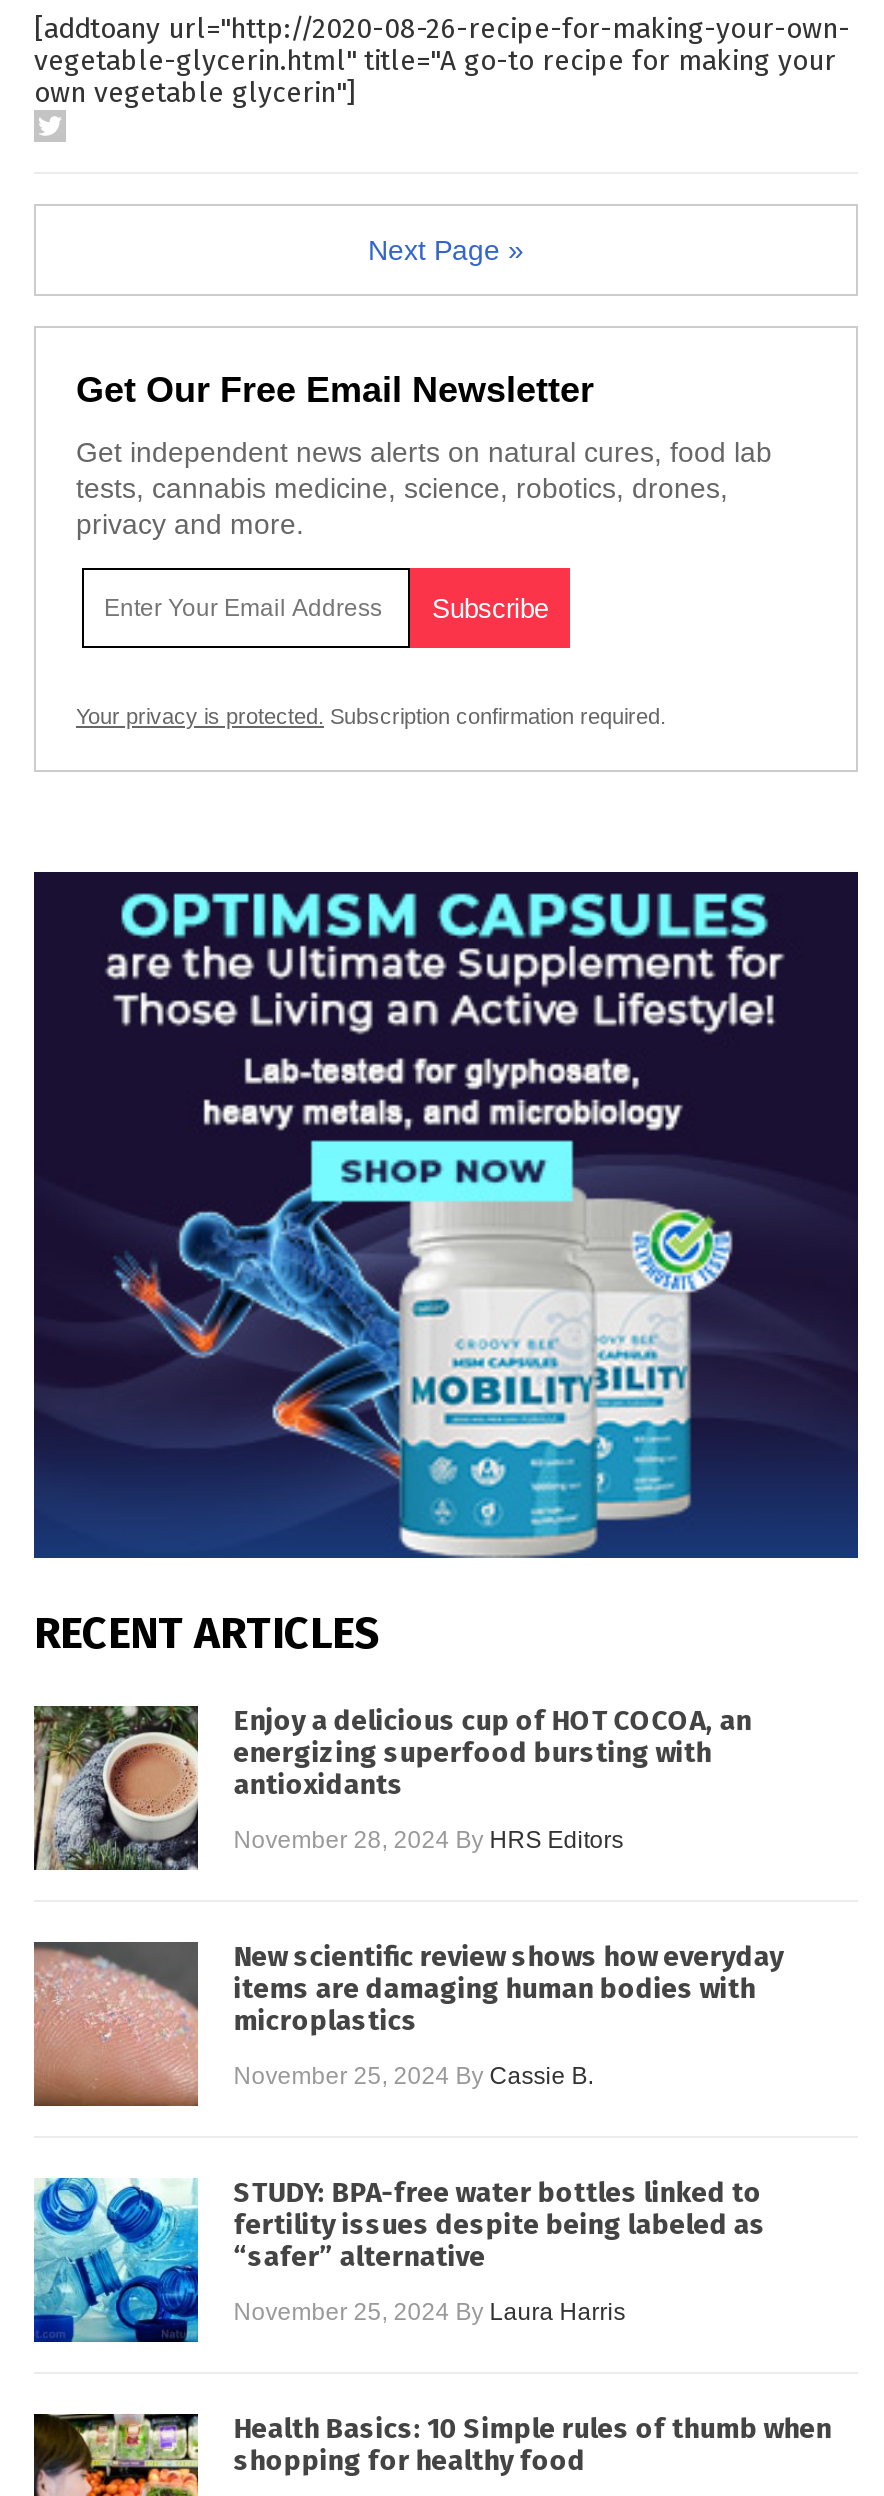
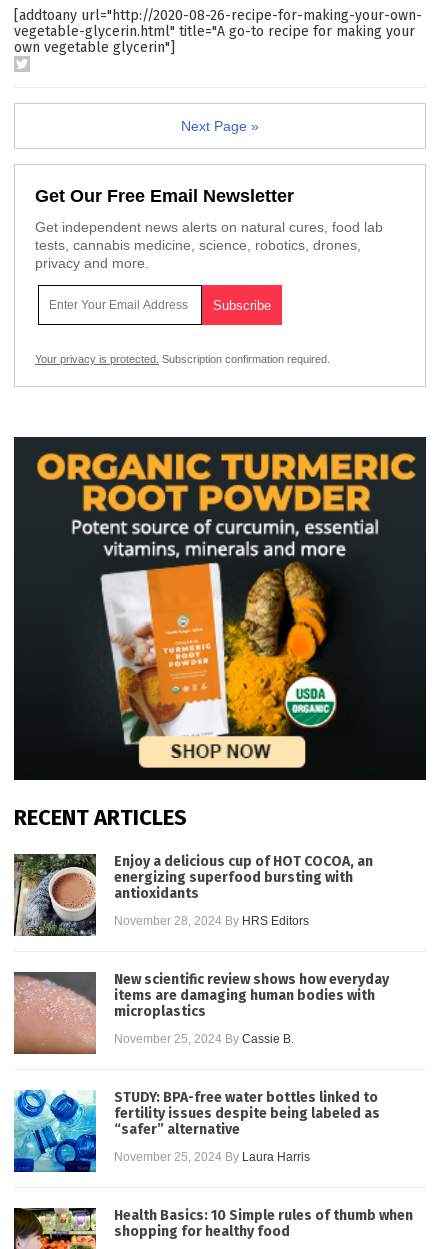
- [image]
+ [image]
